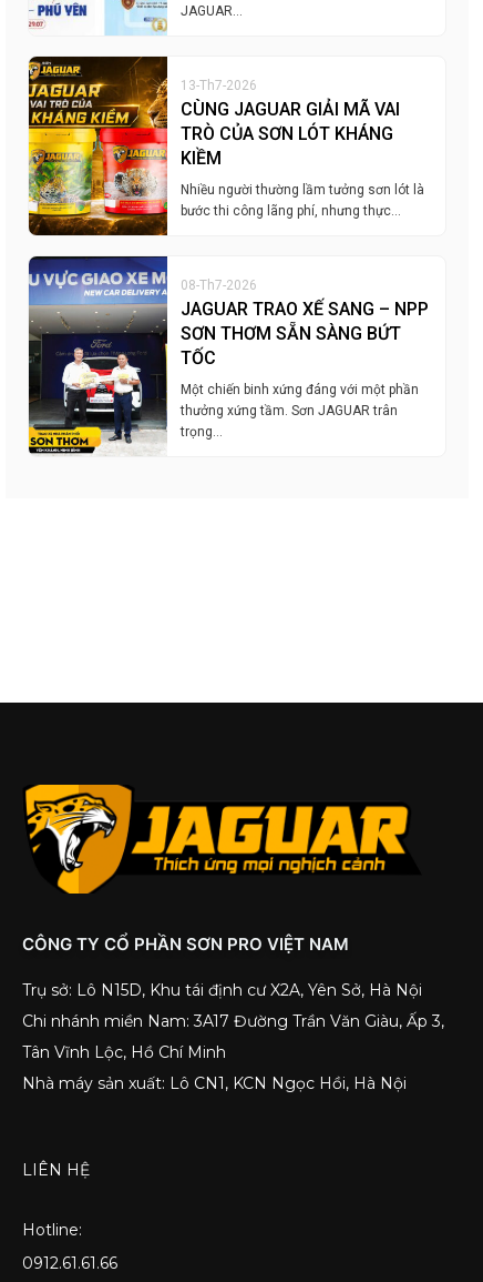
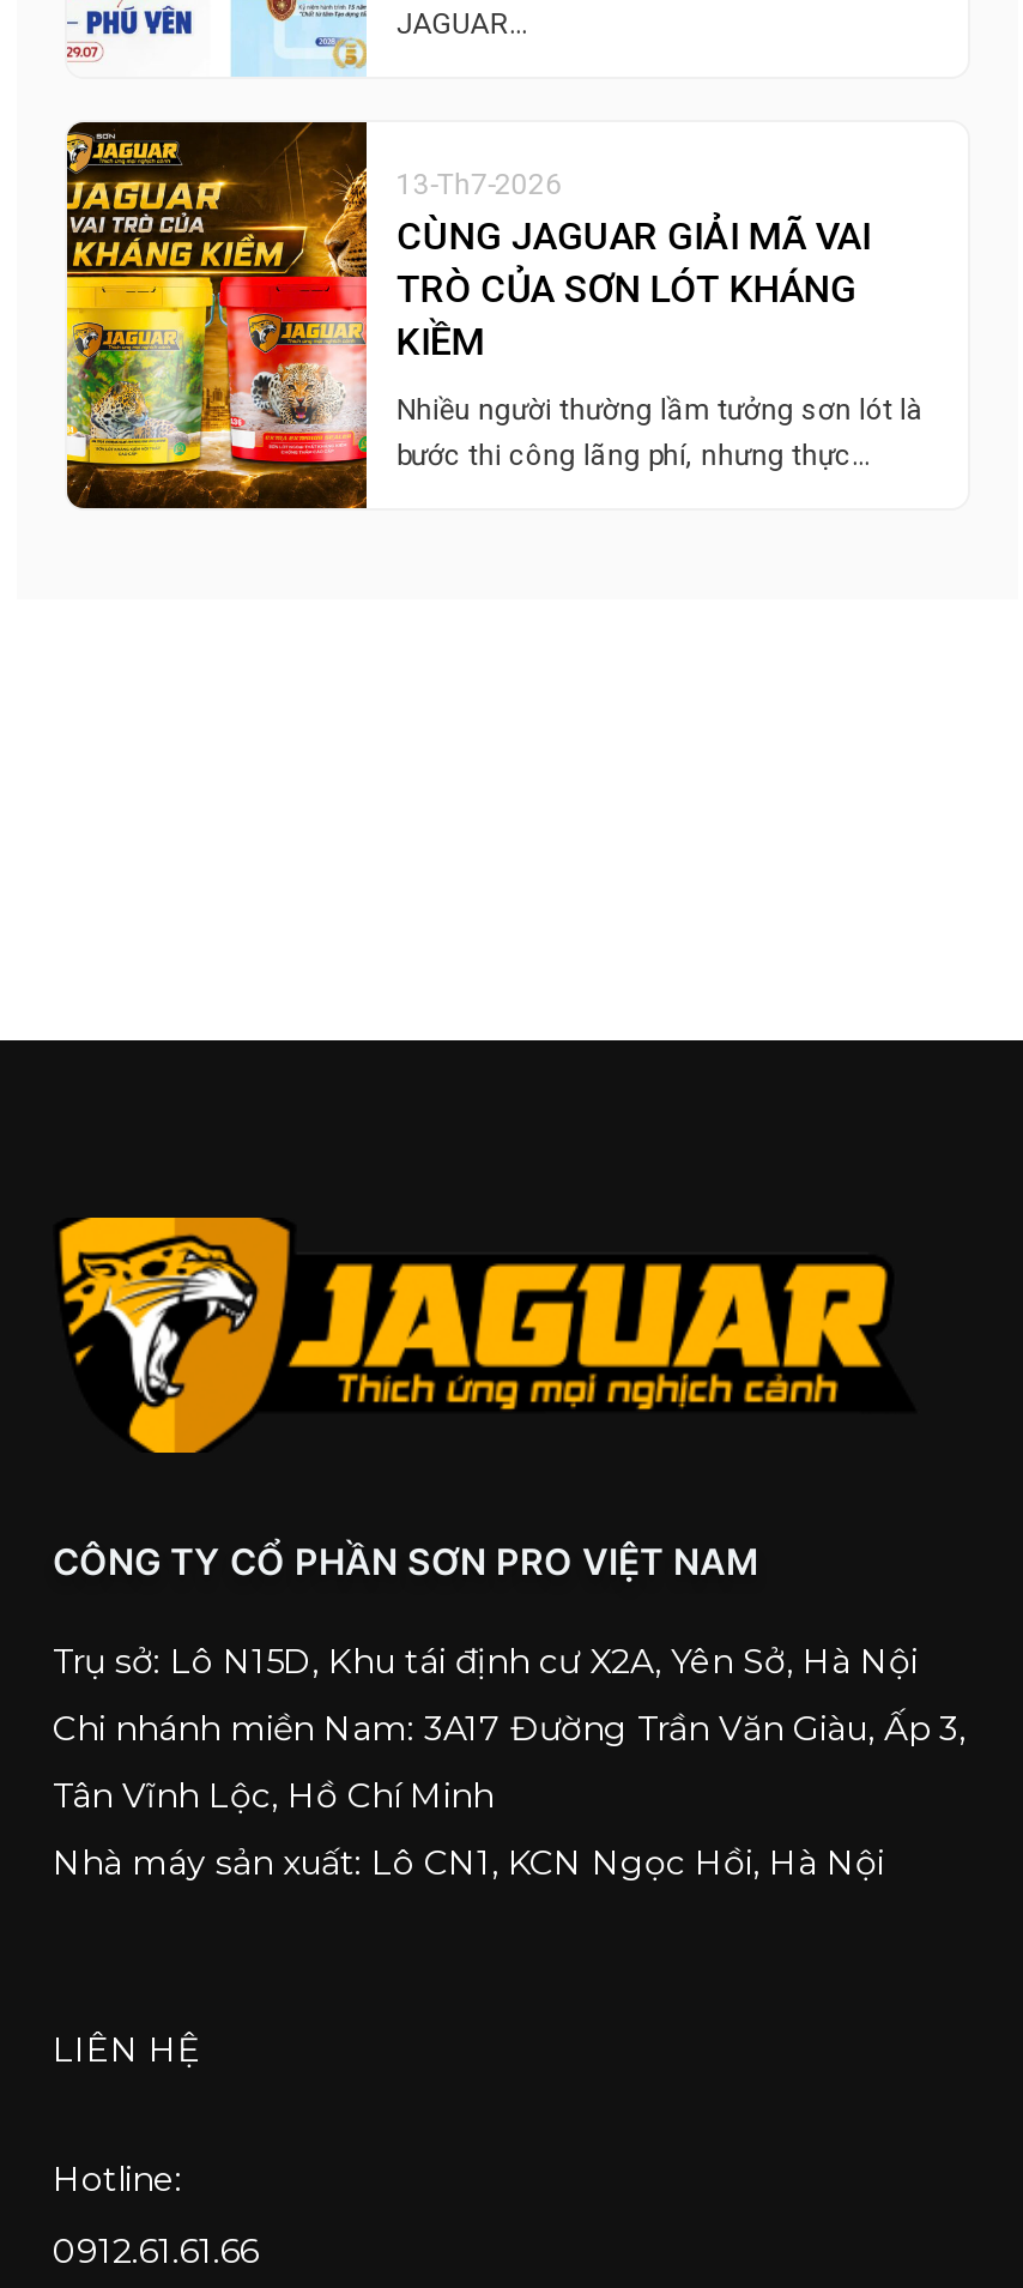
- [image]
- 08-Th7-2026
- JAGUAR TRAO XẾ SANG – NPP
- SƠN THƠM SẴN SÀNG BỨT
- TỐC
- Một chiến binh xứng đáng với một phần
- thưởng xứng tầm. Sơn JAGUAR trân
- trọng…
